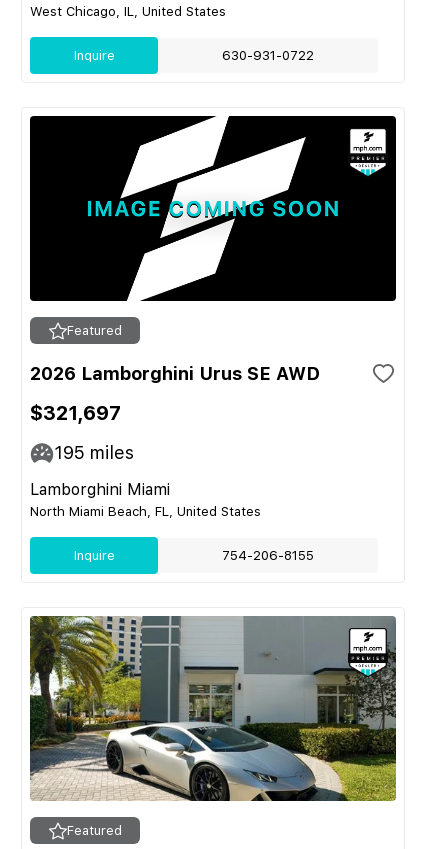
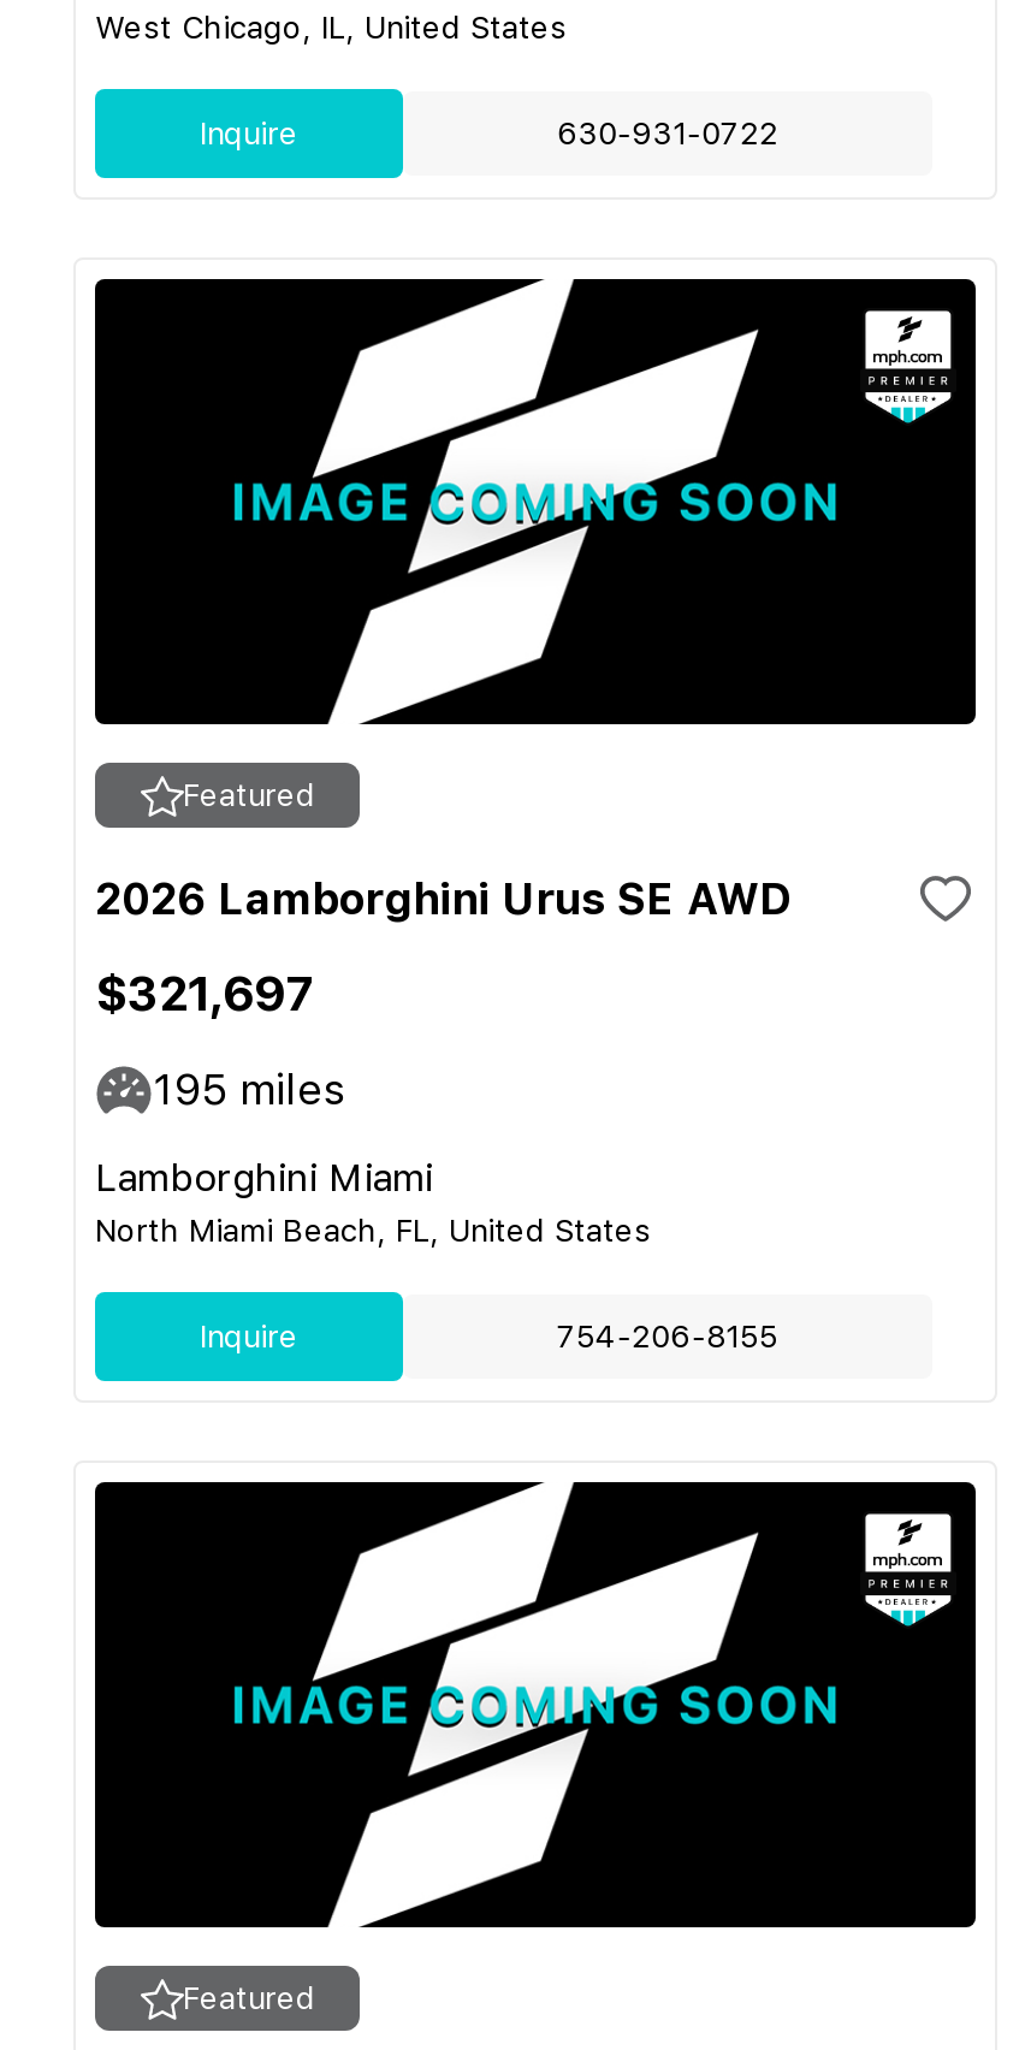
- [image]
+ [image]
